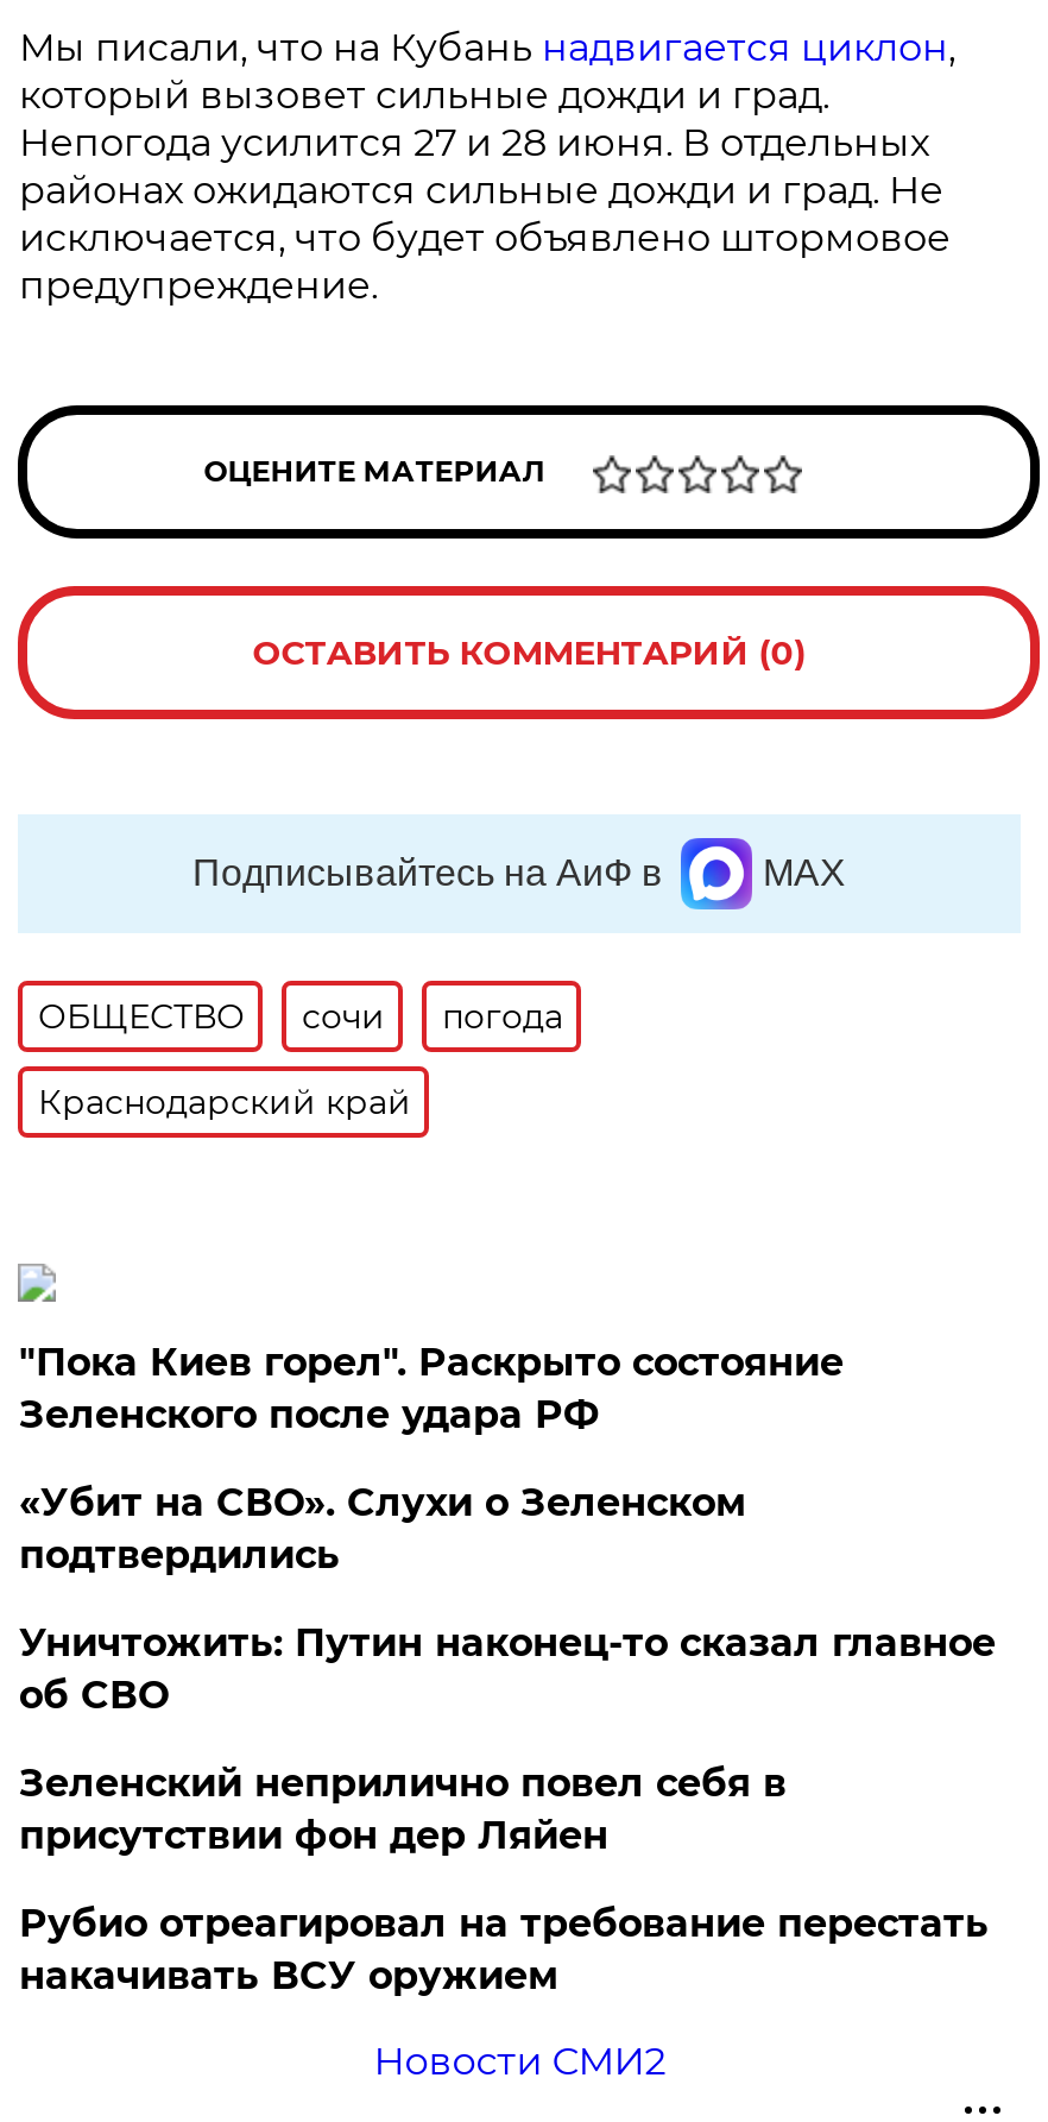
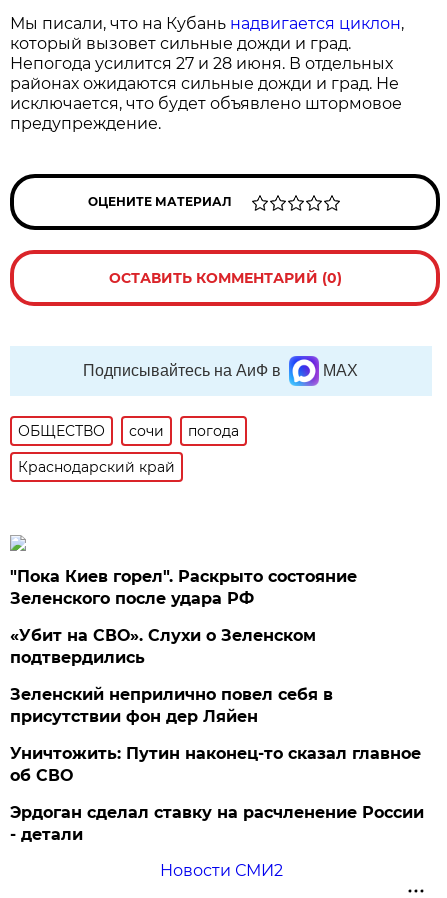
moved down: Уничтожить: Путин наконец-то сказал главное | об СВО

moved up: Зеленский неприлично повел cебя в | присутствии фон дер Ляйен

- Рубио отреагировал на требование перестать
- накачивать ВСУ оружием
+ Эрдоган сделал ставку на расчленение России
+ - детали
